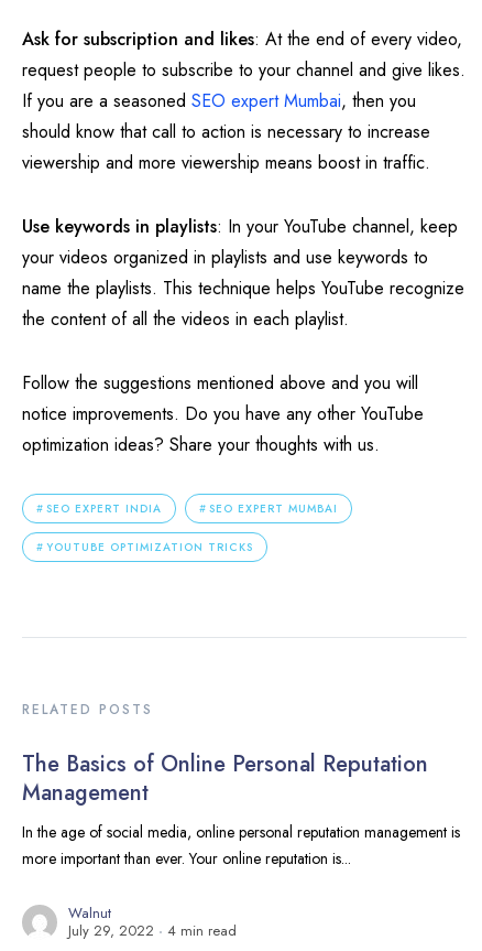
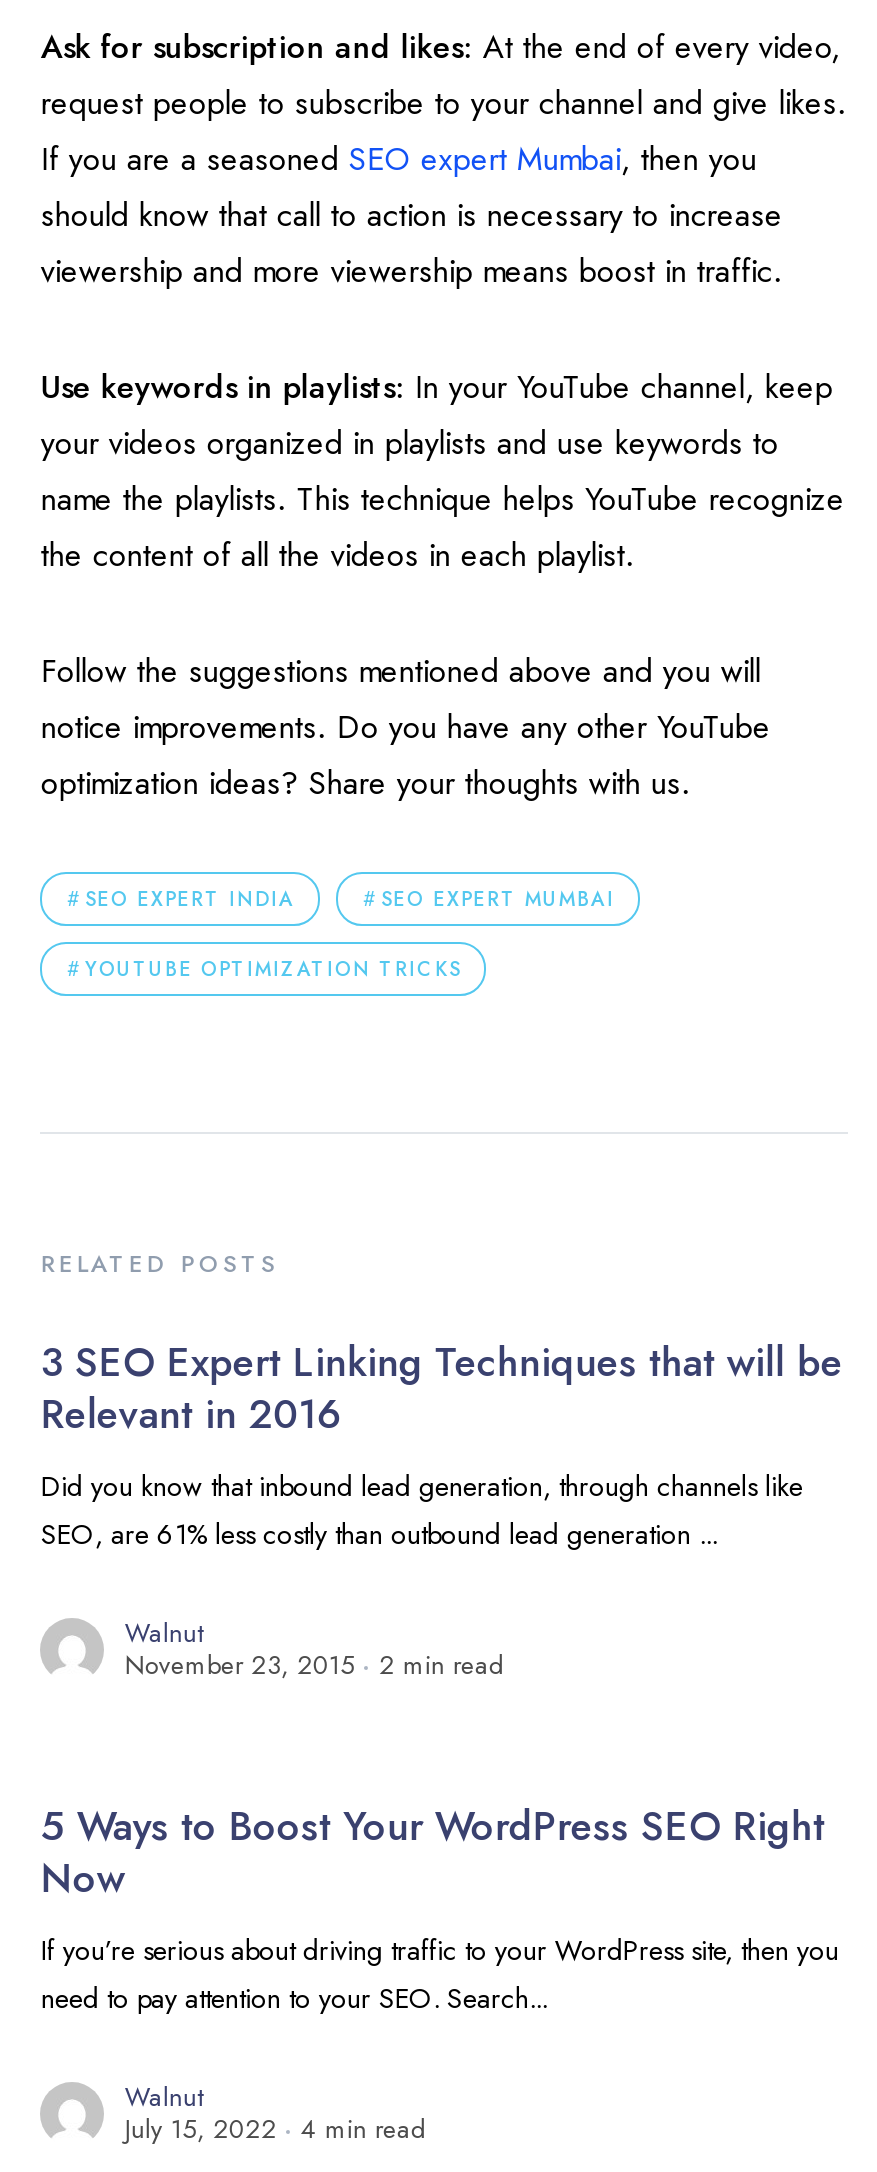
- The Basics of Online Personal Reputation
- Management
- In the age of social media, online personal reputation management is
- more important than ever. Your online reputation is...
+ 3 SEO Expert Linking Techniques that will be
+ Relevant in 2016
+ Did you know that inbound lead generation, through channels like
+ SEO, are 61% less costly than outbound lead generation ...

- July 29, 2022
+ November 23, 2015
+ 2 min read
+ 5 Ways to Boost Your WordPress SEO Right
+ Now
+ If you’re serious about driving traffic to your WordPress site, then you
+ need to pay attention to your SEO. Search...
+ Walnut
+ July 15, 2022
